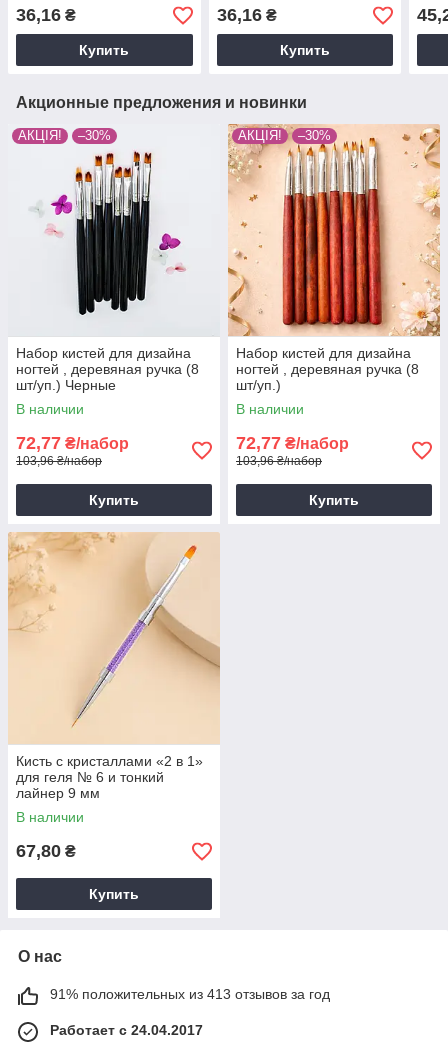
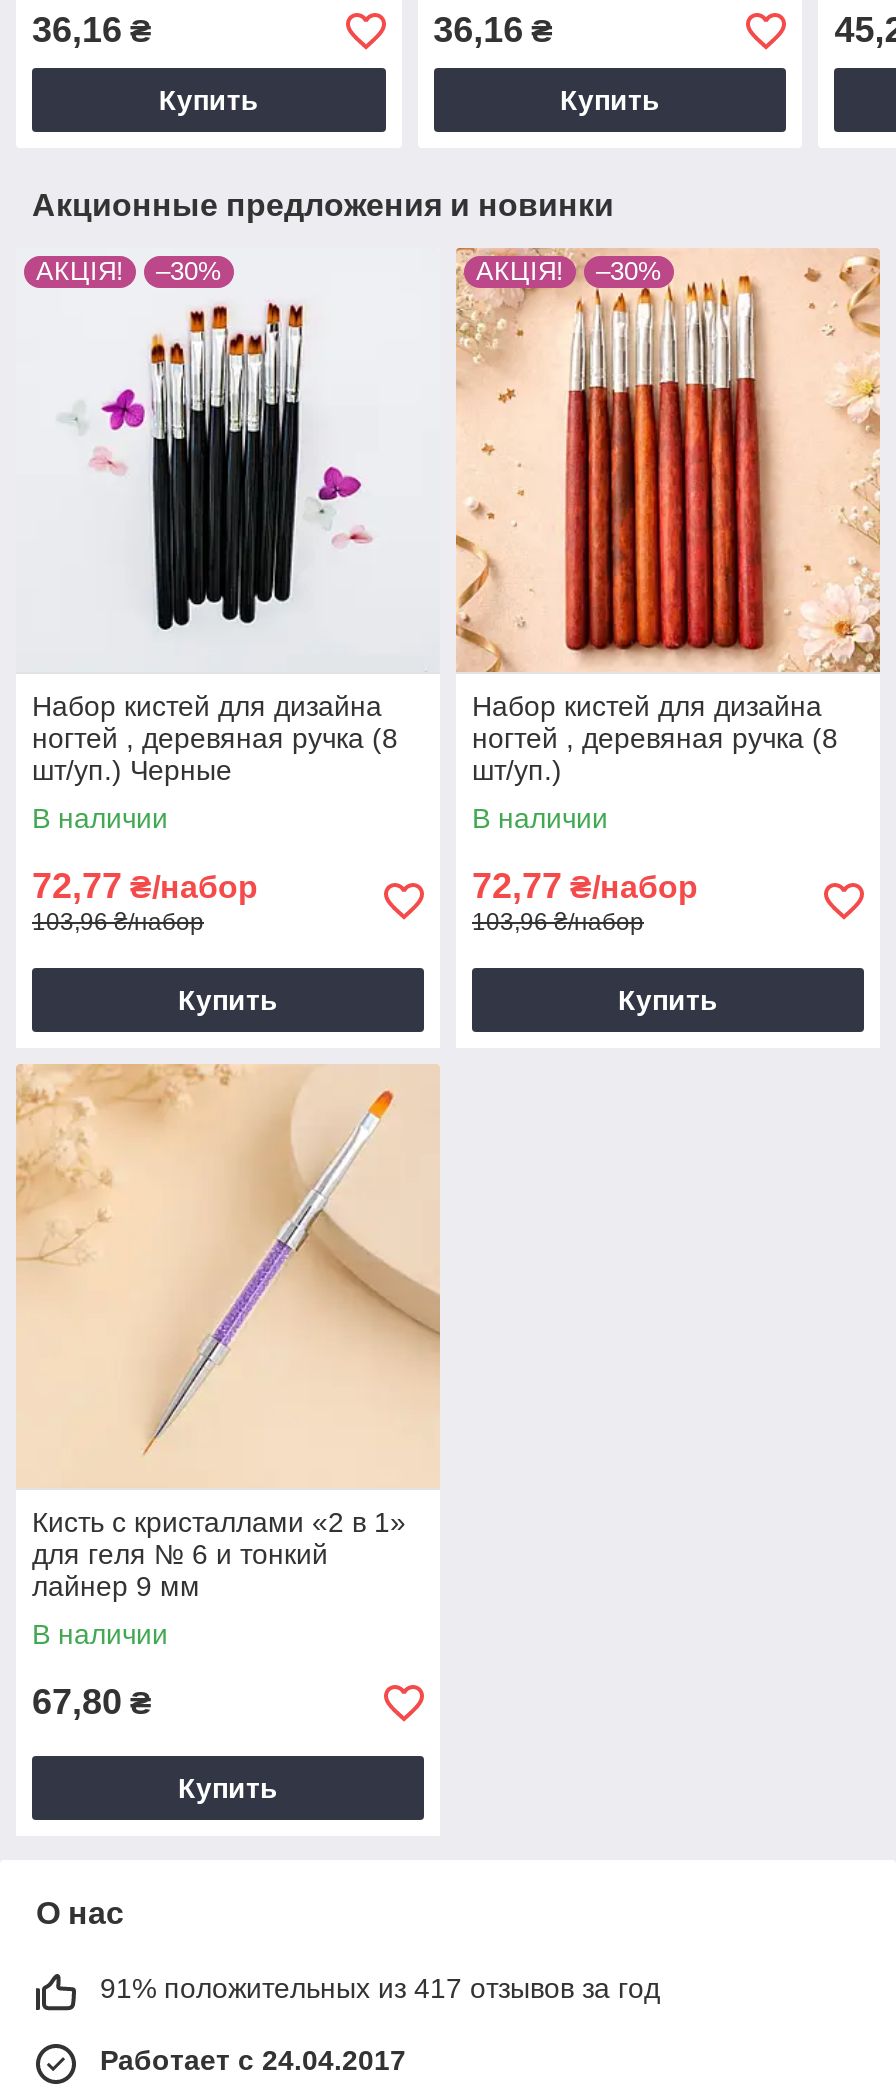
- 91% положительных из 413 отзывов за год
+ 91% положительных из 417 отзывов за год
